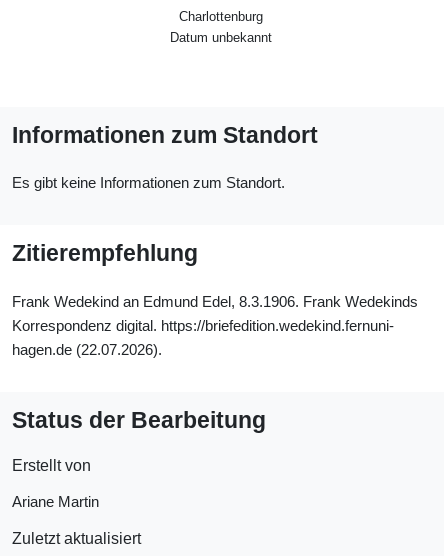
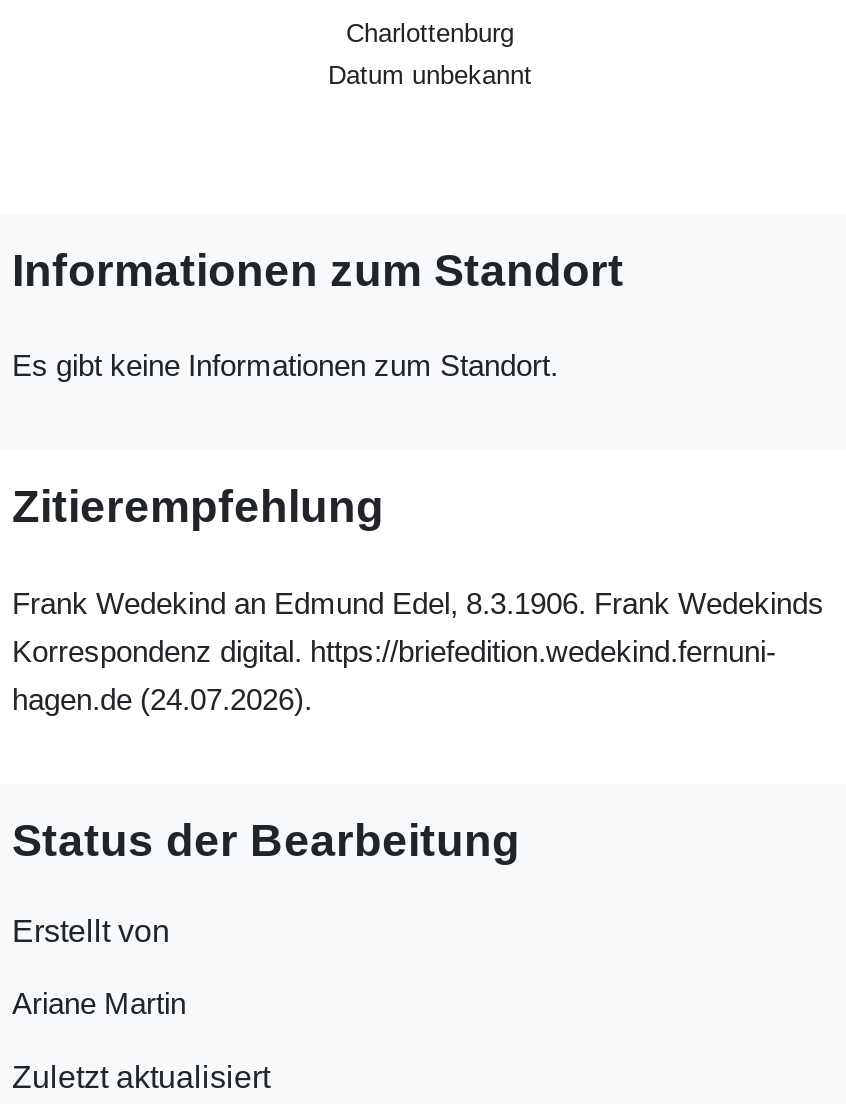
- hagen.de (22.07.2026).
+ hagen.de (24.07.2026).
